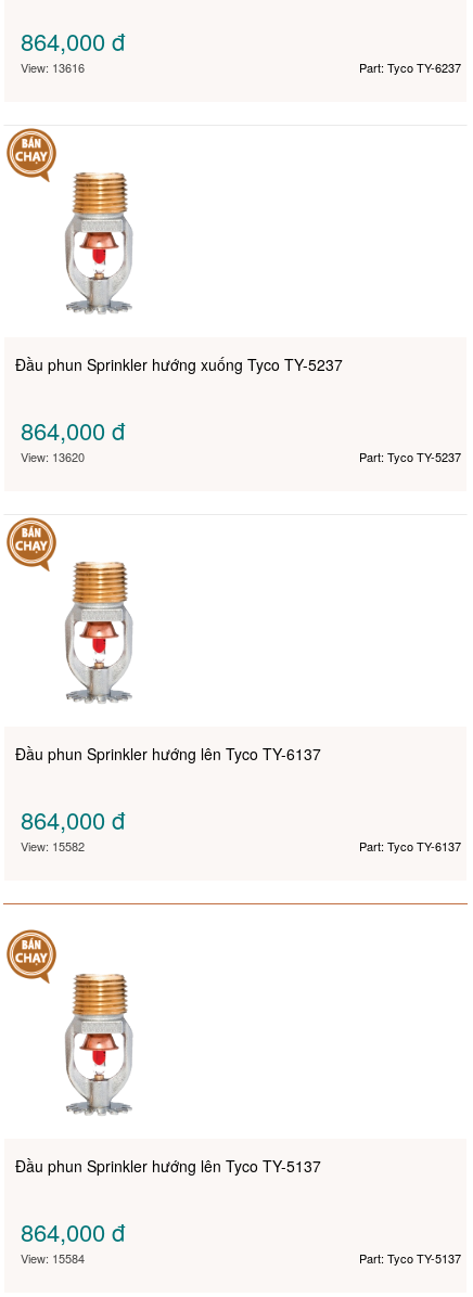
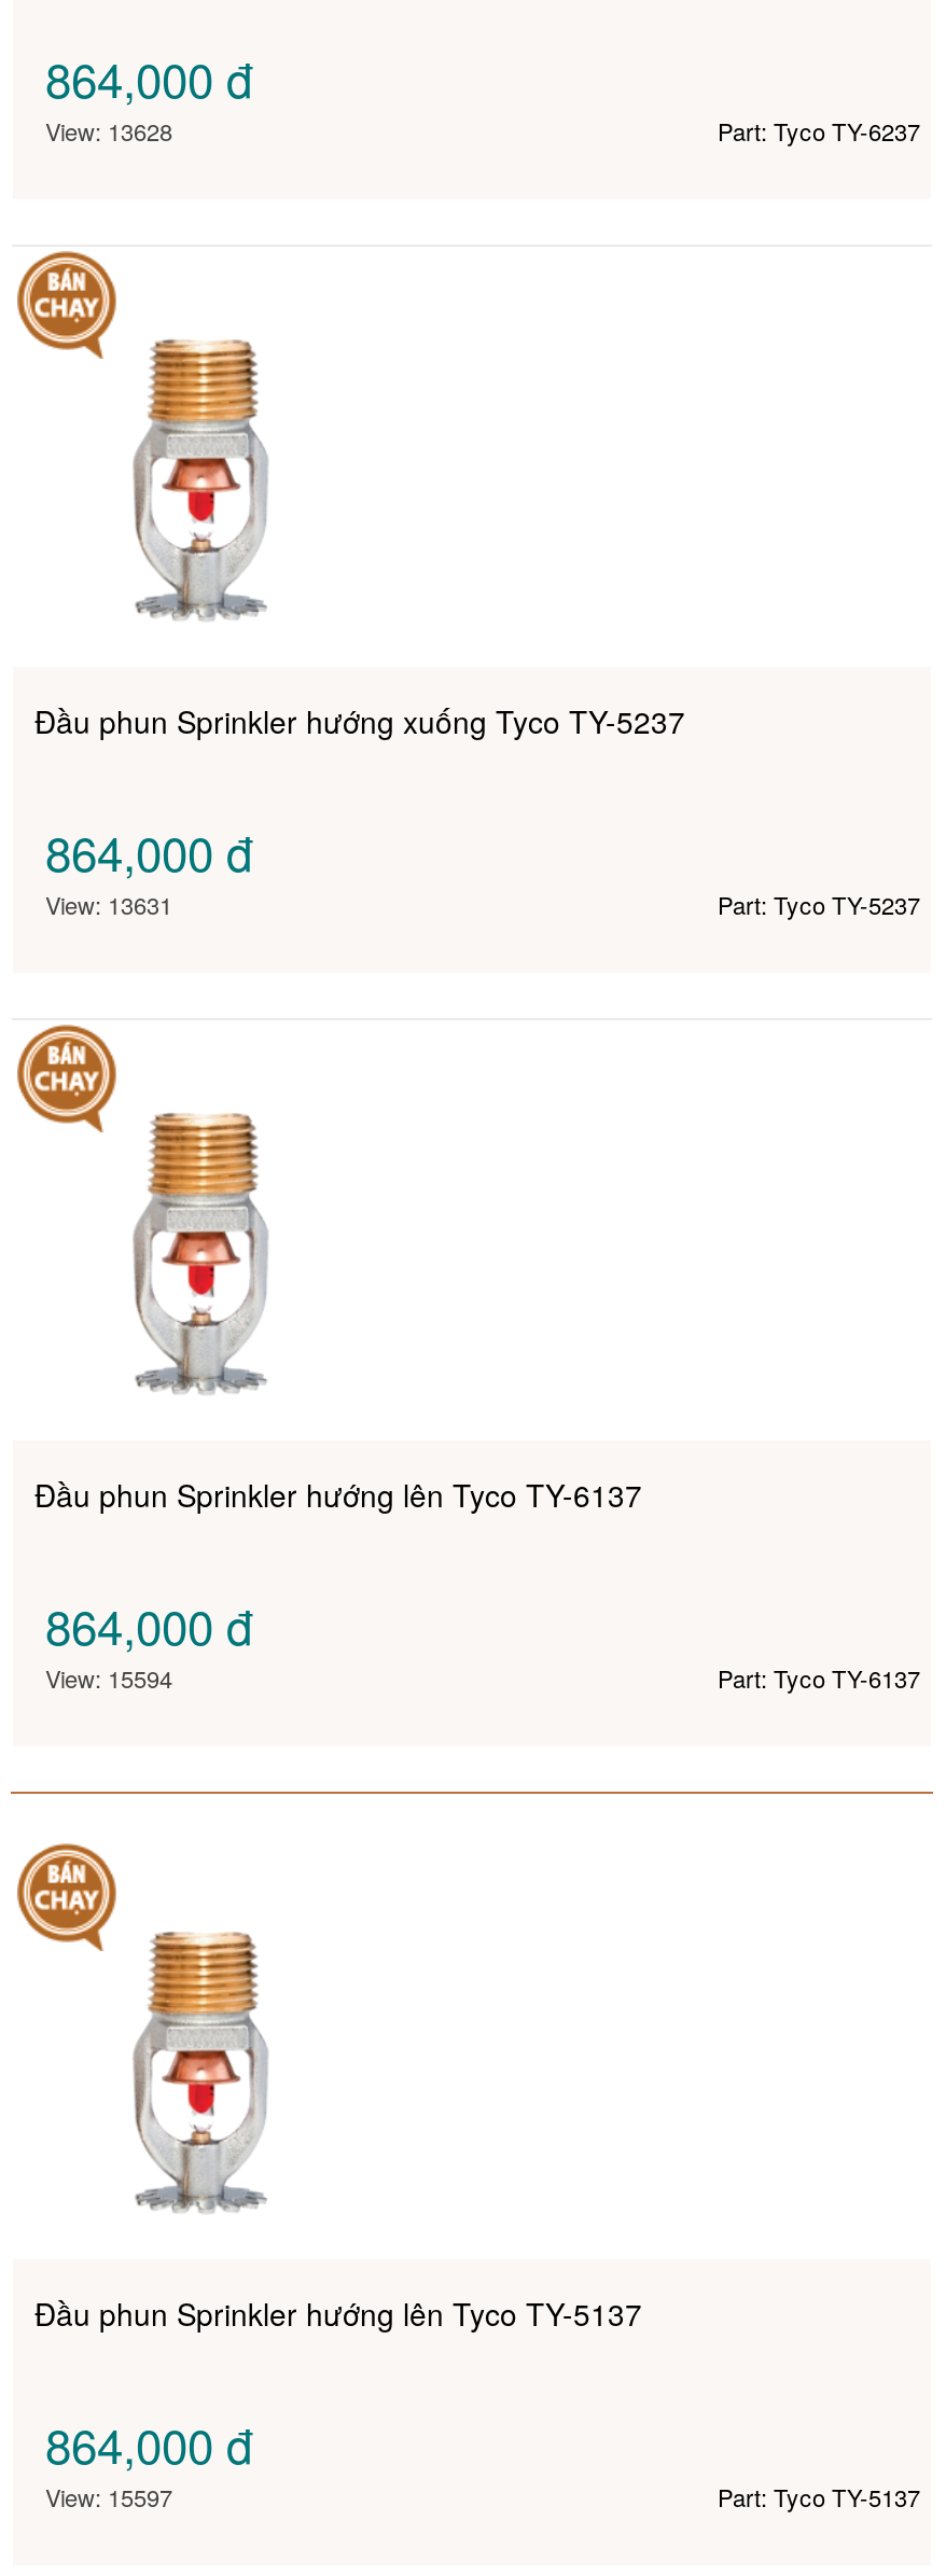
- View: 13616
+ View: 13628

- View: 13620
+ View: 13631

- View: 15582
+ View: 15594

- View: 15584
+ View: 15597
